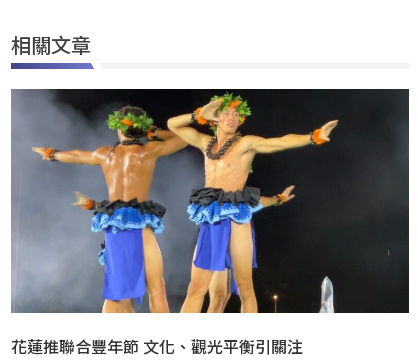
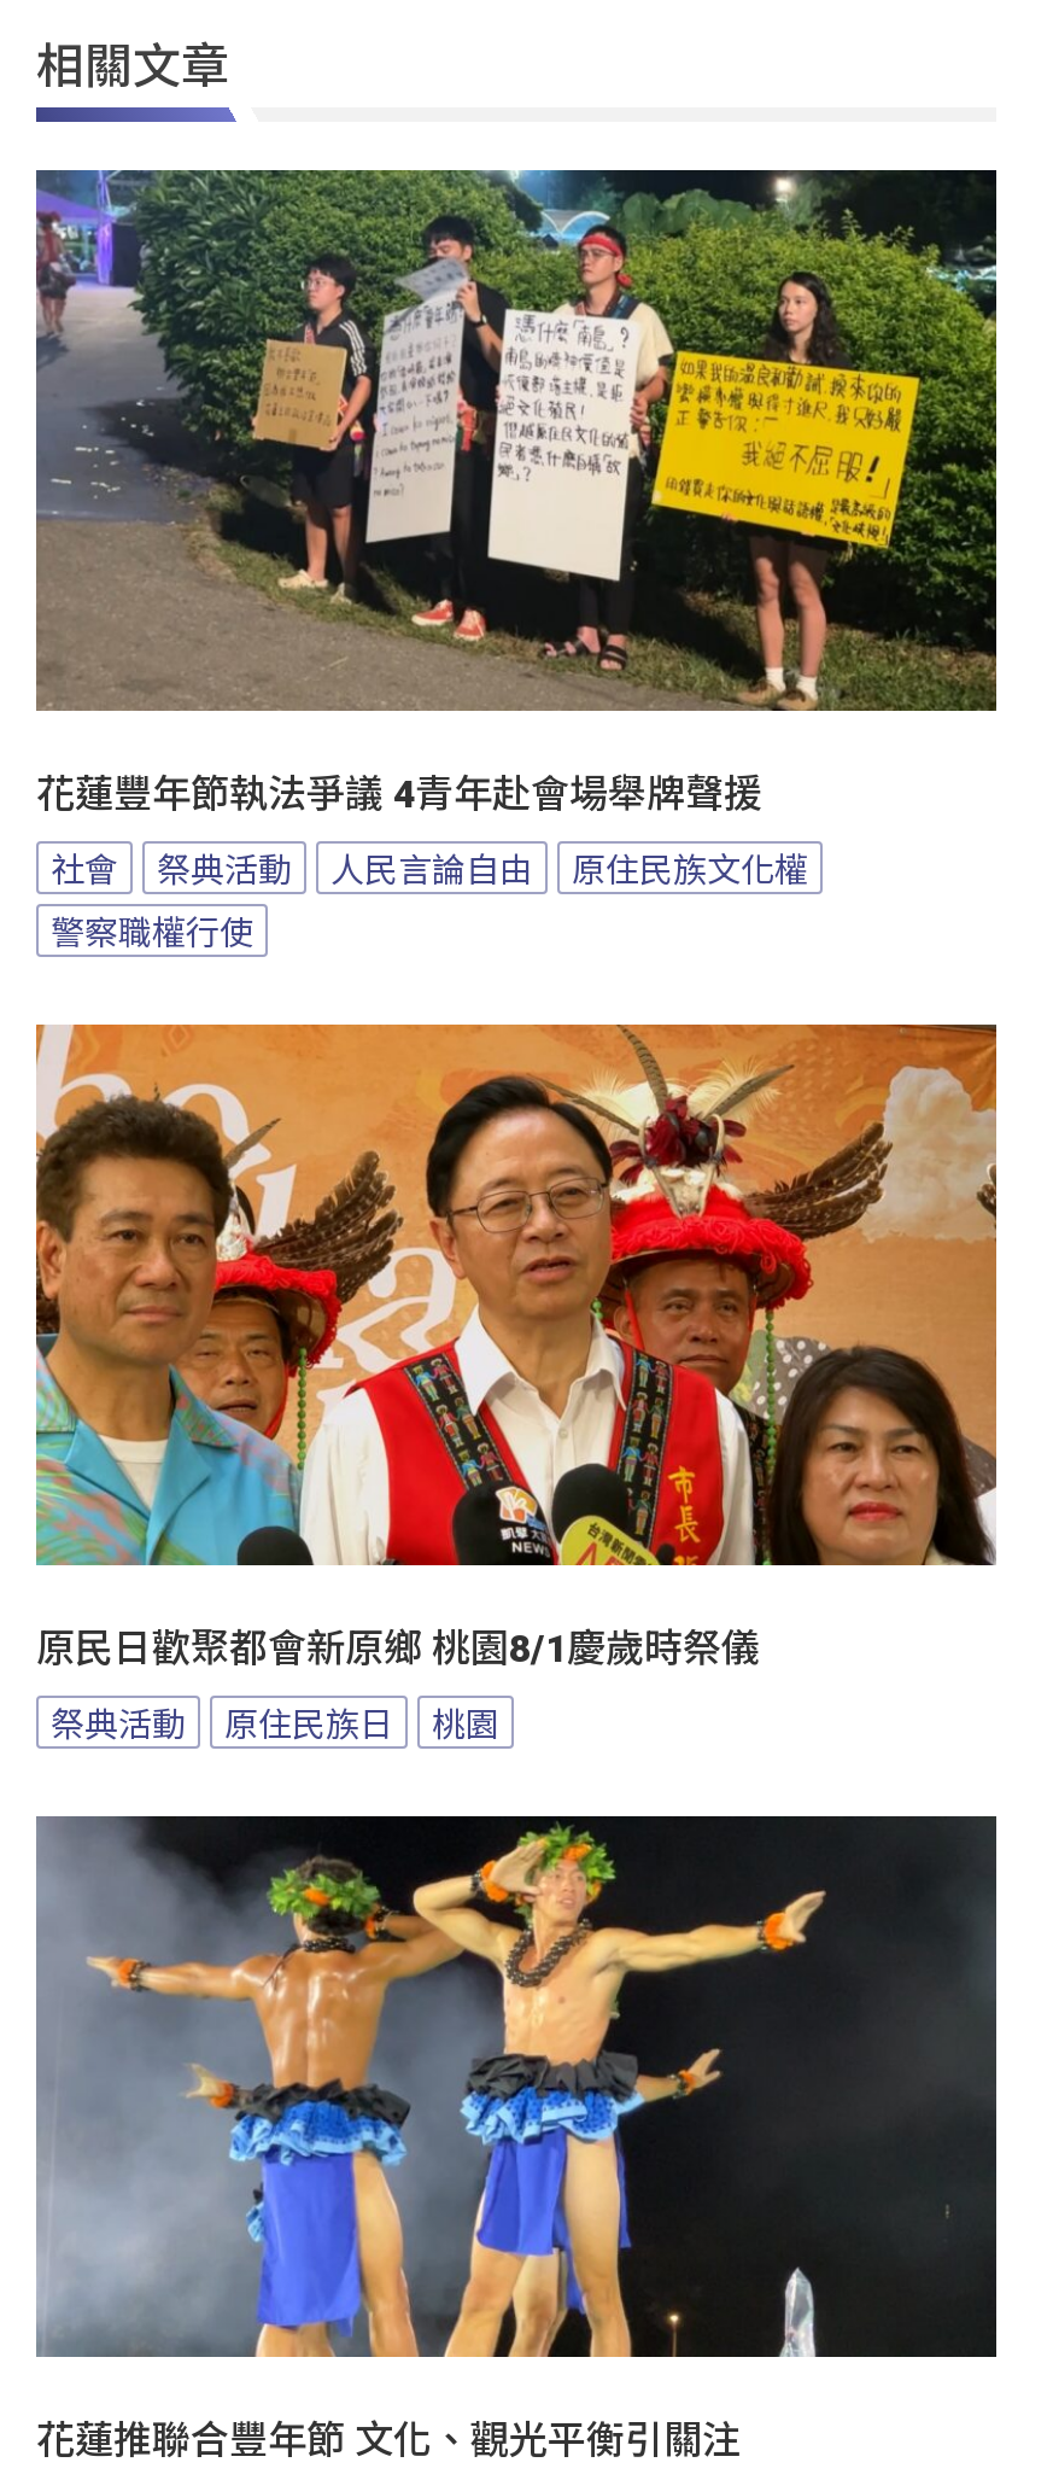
+ [image]
+ 原民日歡聚都會新原鄉 桃園8/1慶歲時祭儀
+ 祭典活動
+ 原住民族日
+ 桃園

+ [image]
+ 花蓮豐年節執法爭議 4青年赴會場舉牌聲援
+ 社會
+ 祭典活動
+ 人民言論自由
+ 原住民族文化權
+ 警察職權行使
